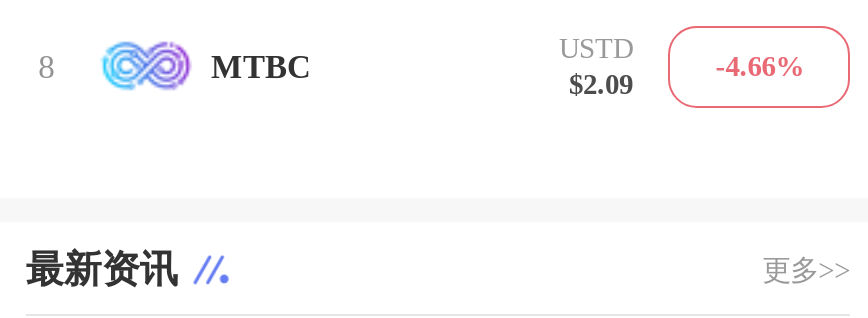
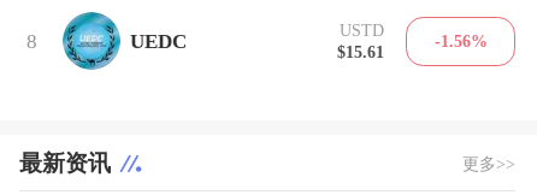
- [image]
- MTBC
+ [image]
+ UEDC

- -4.66%
+ -1.56%

- $2.09
+ $15.61
